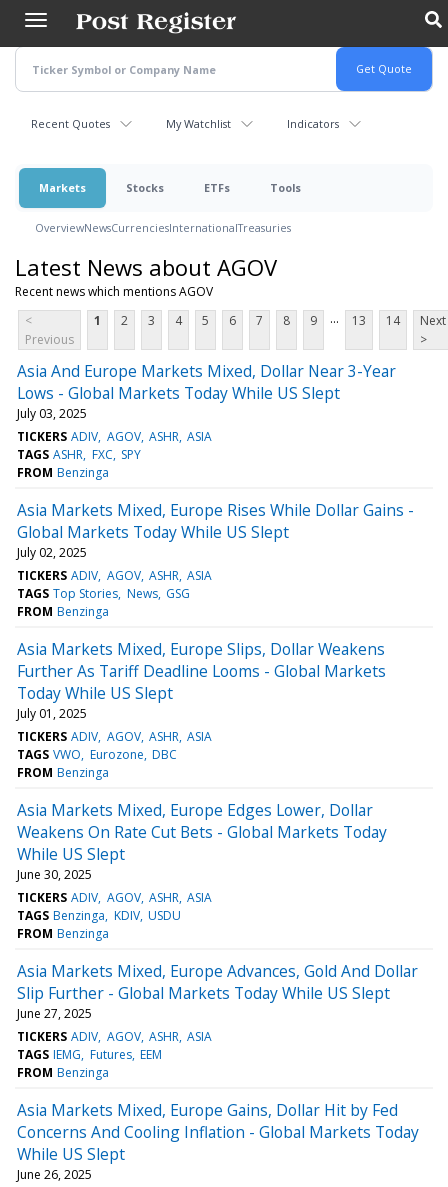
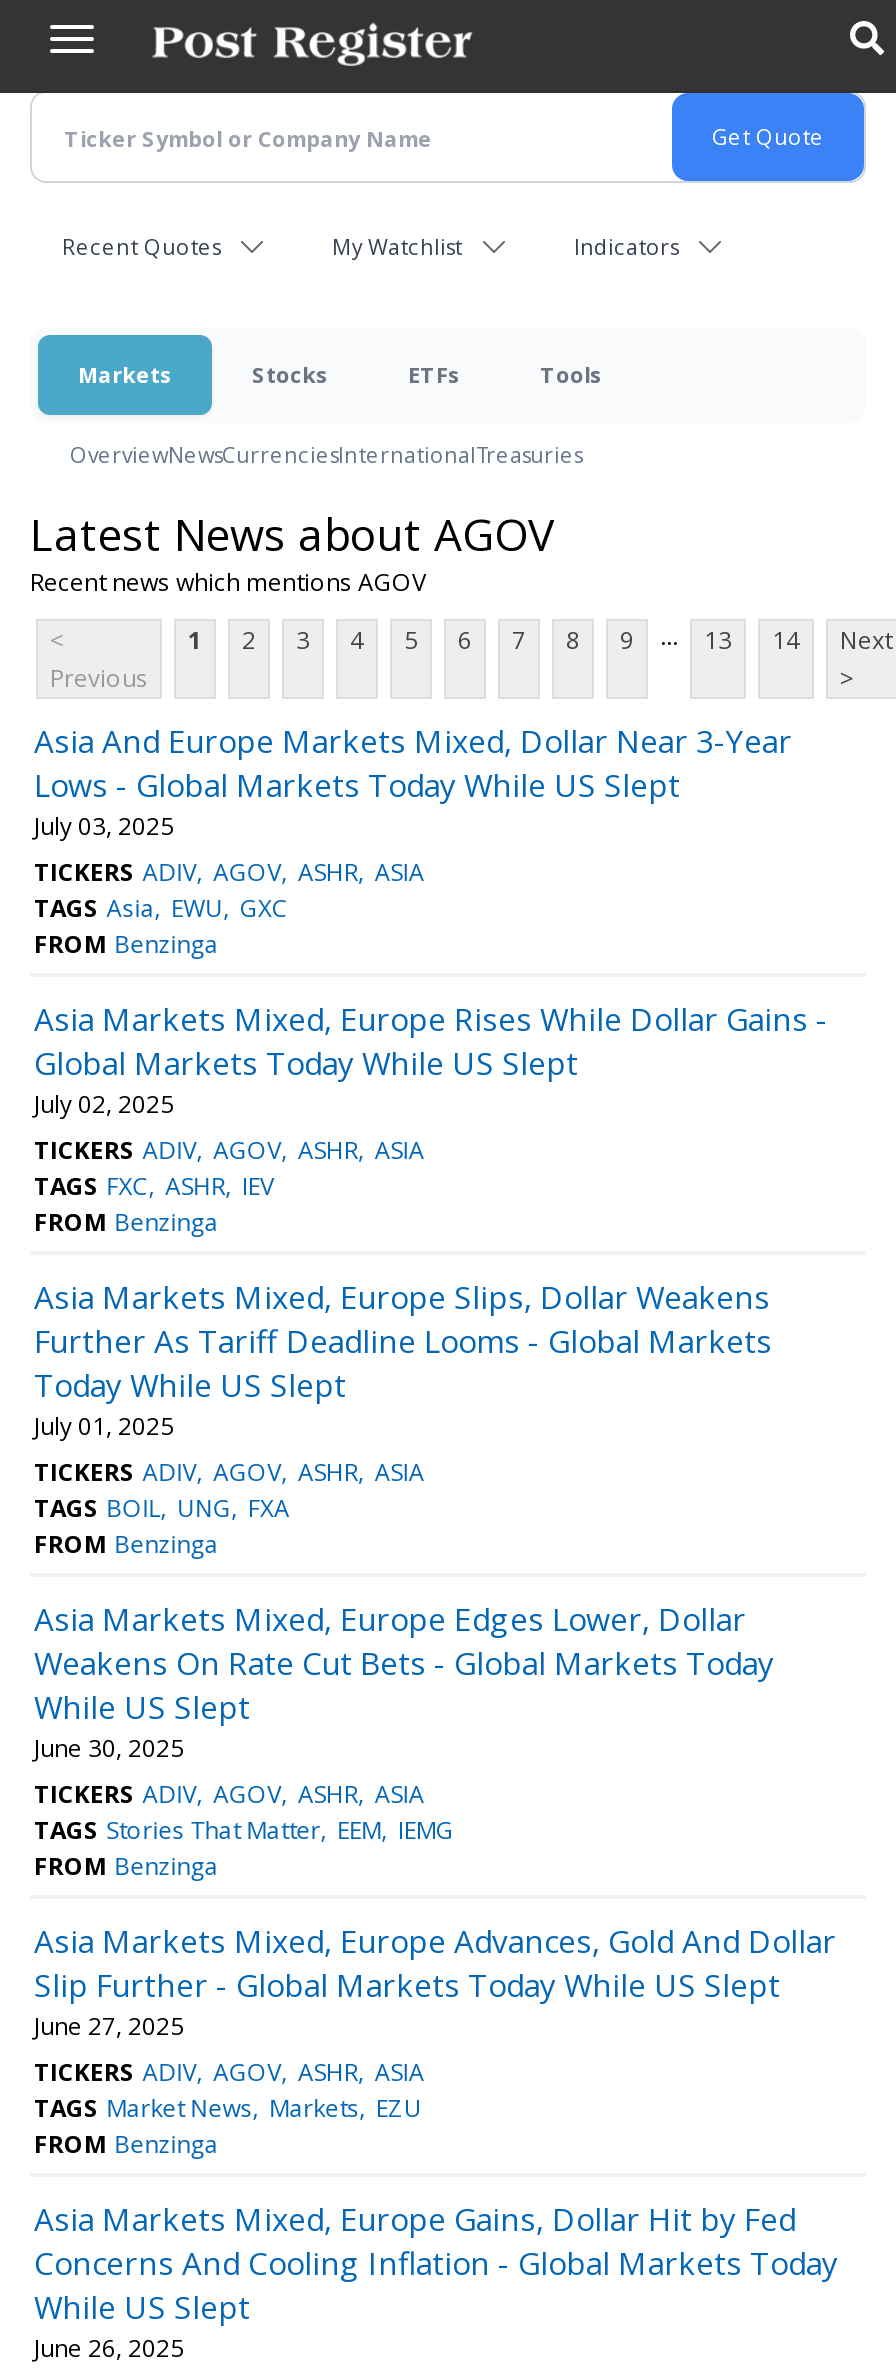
- TAGS ASHR FXC SPY
+ TAGS Asia EWU GXC

- TAGS Top Stories News GSG
+ TAGS FXC ASHR IEV

- TAGS VWO Eurozone DBC
+ TAGS BOIL UNG FXA

- TAGS Benzinga KDIV USDU
+ TAGS Stories That Matter EEM IEMG

- TAGS IEMG Futures EEM
+ TAGS Market News Markets EZU
